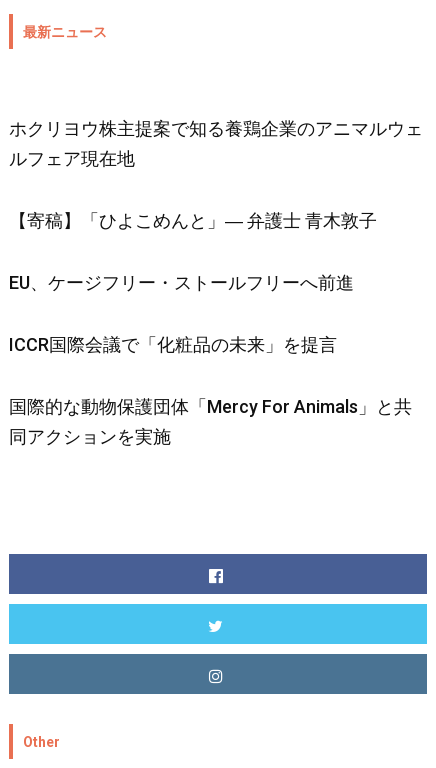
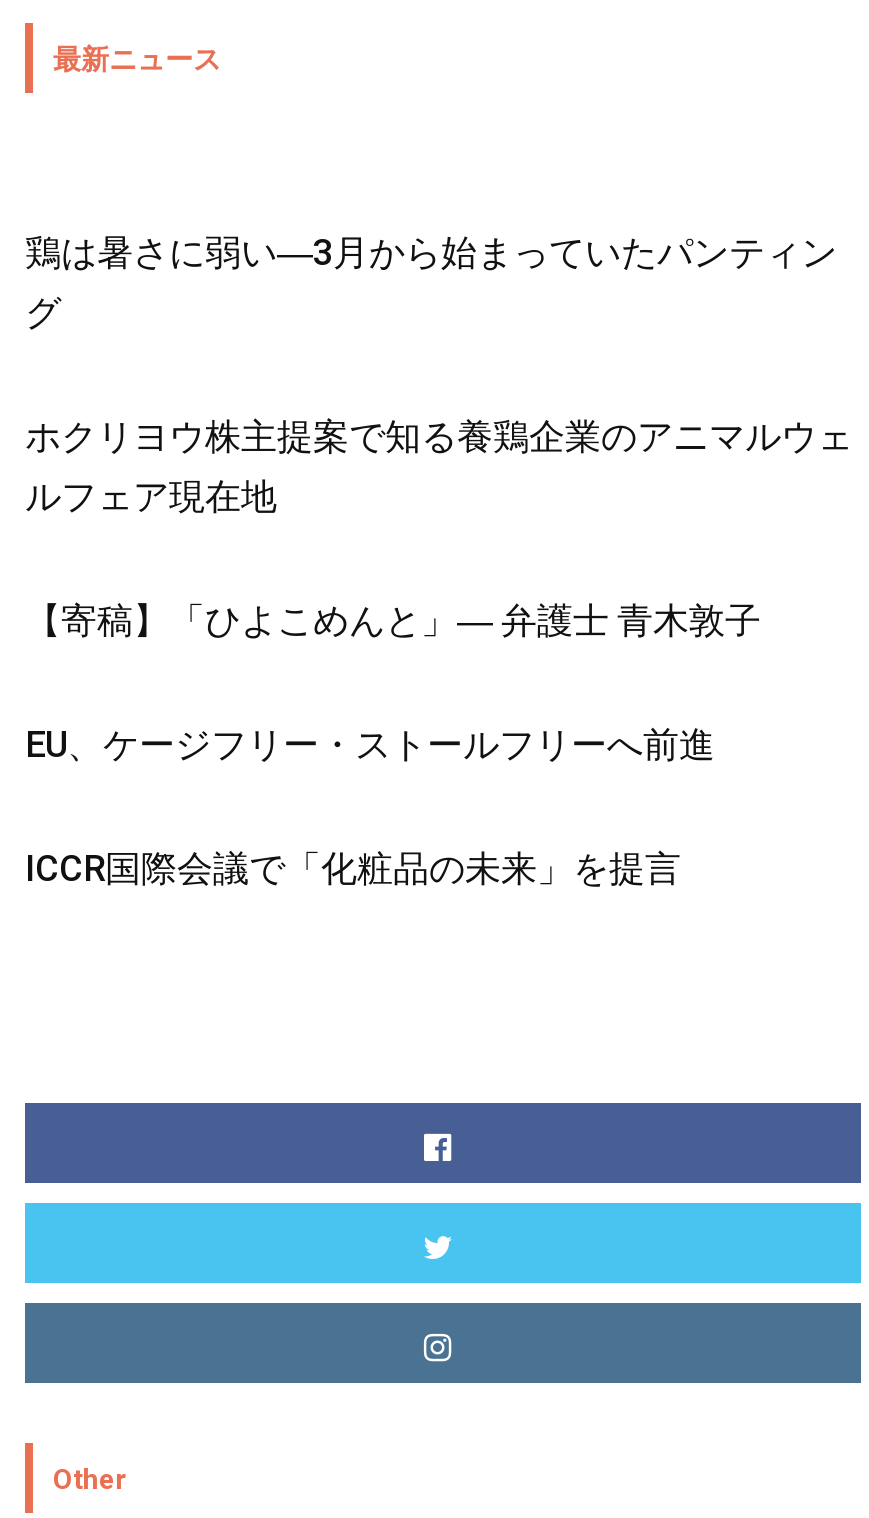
+ 鶏は暑さに弱い―3月から始まっていたパンティン
+ グ

moved down: ホクリヨウ株主提案で知る養鶏企業のアニマルウェ | ルフェア現在地 | 【寄稿】「ひよこめんと」― 弁護士 青木敦子 | EU、ケージフリー・ストールフリーへ前進 | ICCR国際会議で「化粧品の未来」を提言

- 国際的な動物保護団体「Mercy For Animals」と共
- 同アクションを実施
